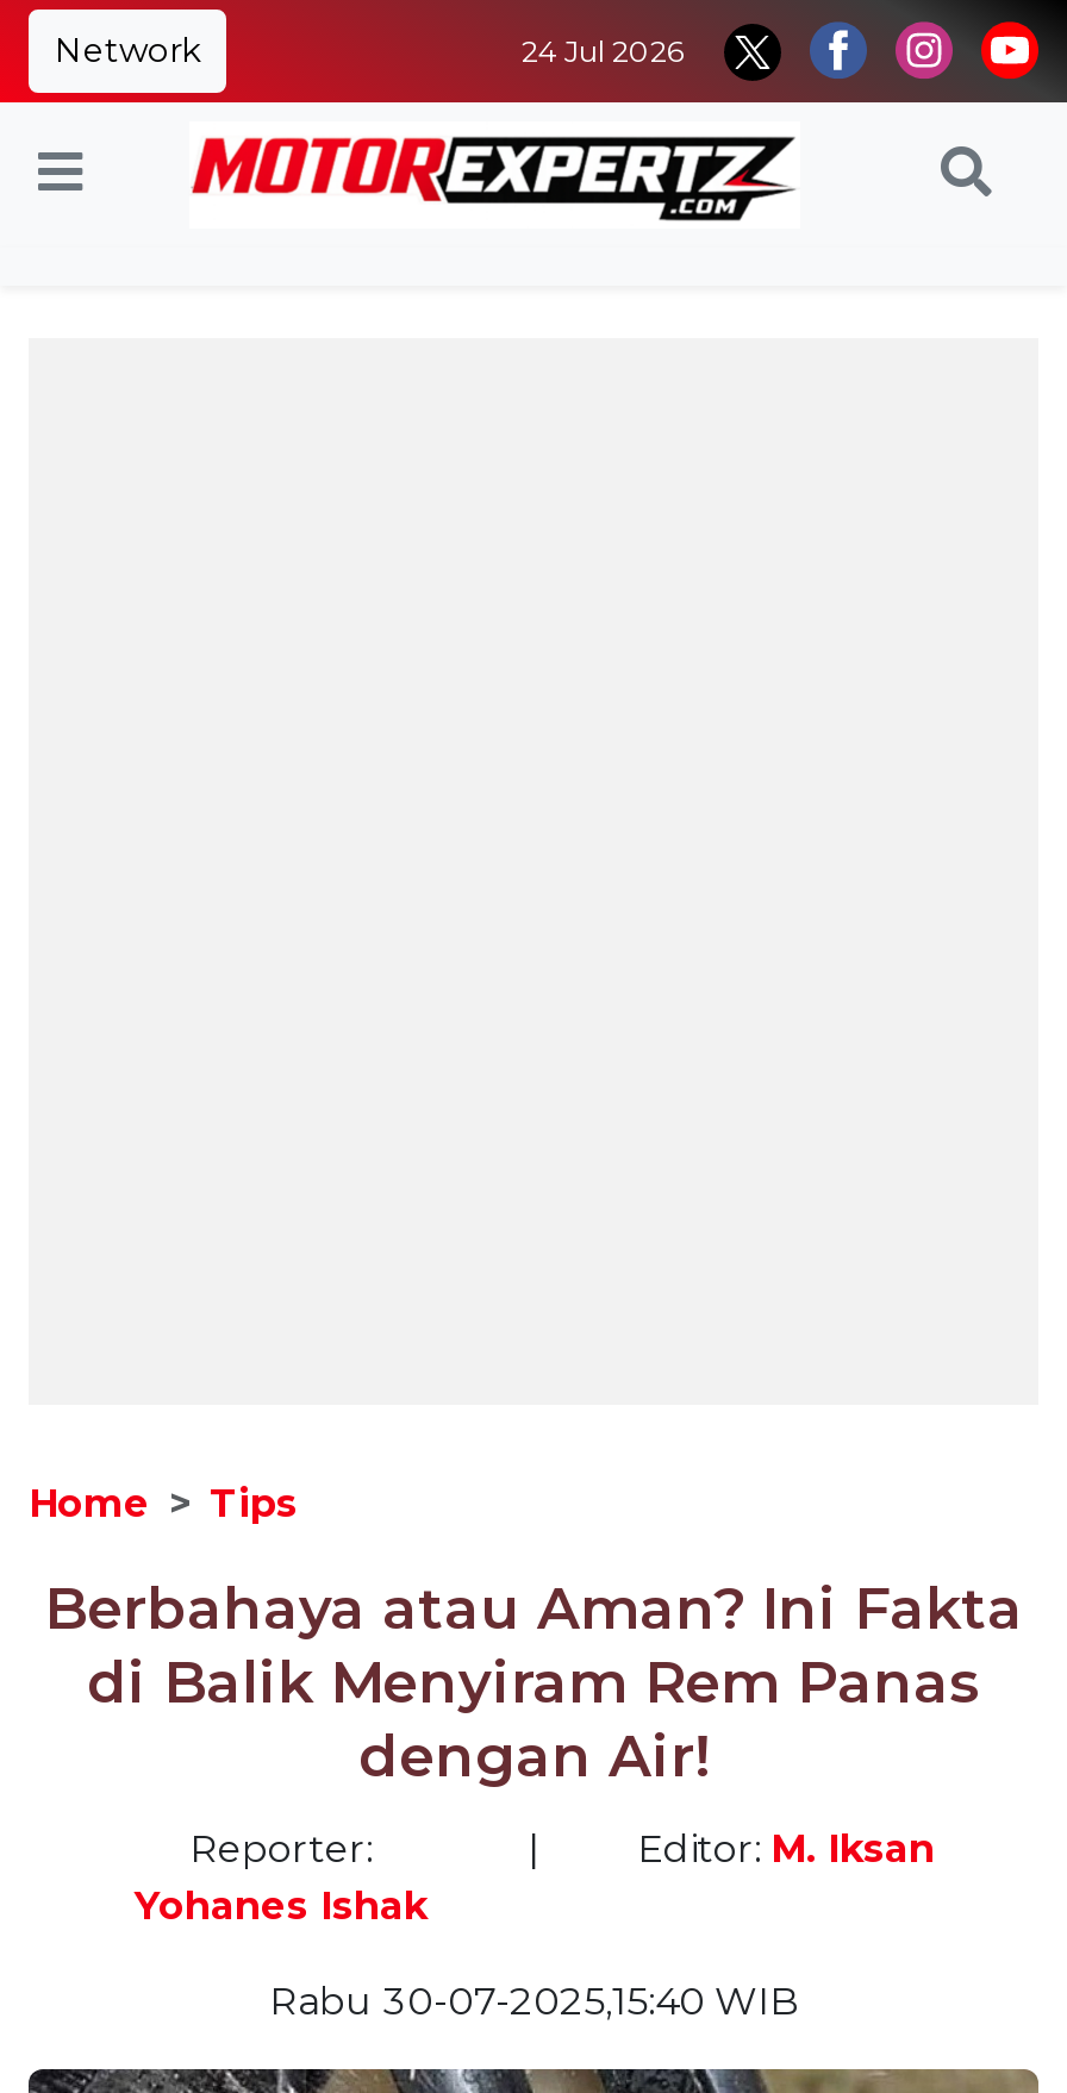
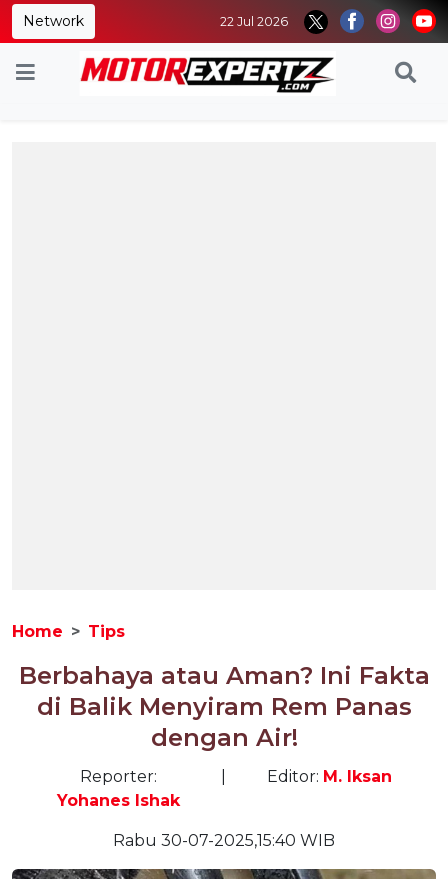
- 24 Jul 2026
+ 22 Jul 2026
